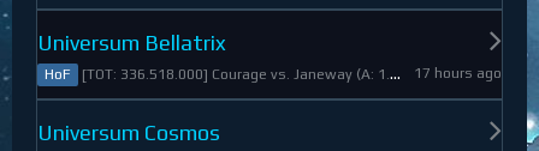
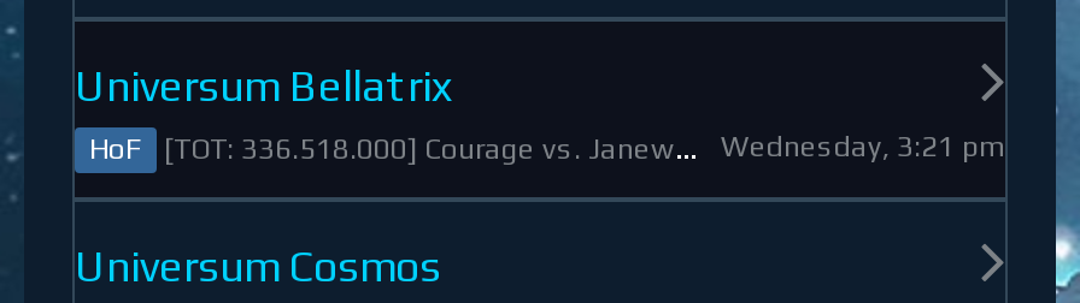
- 17 hours ago
+ Wednesday, 3:21 pm
